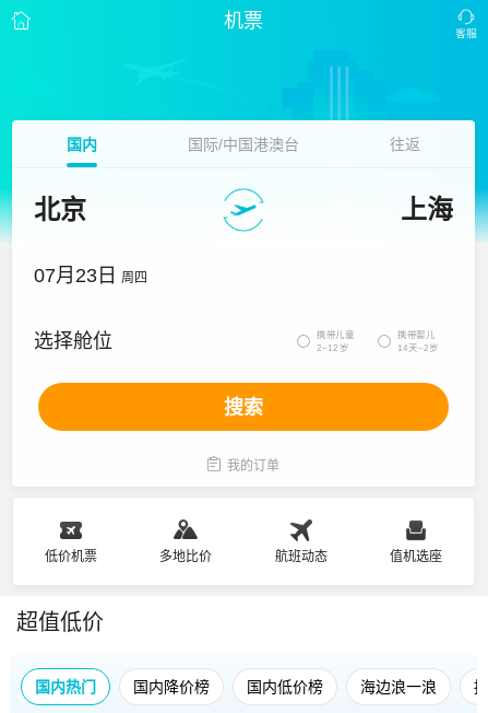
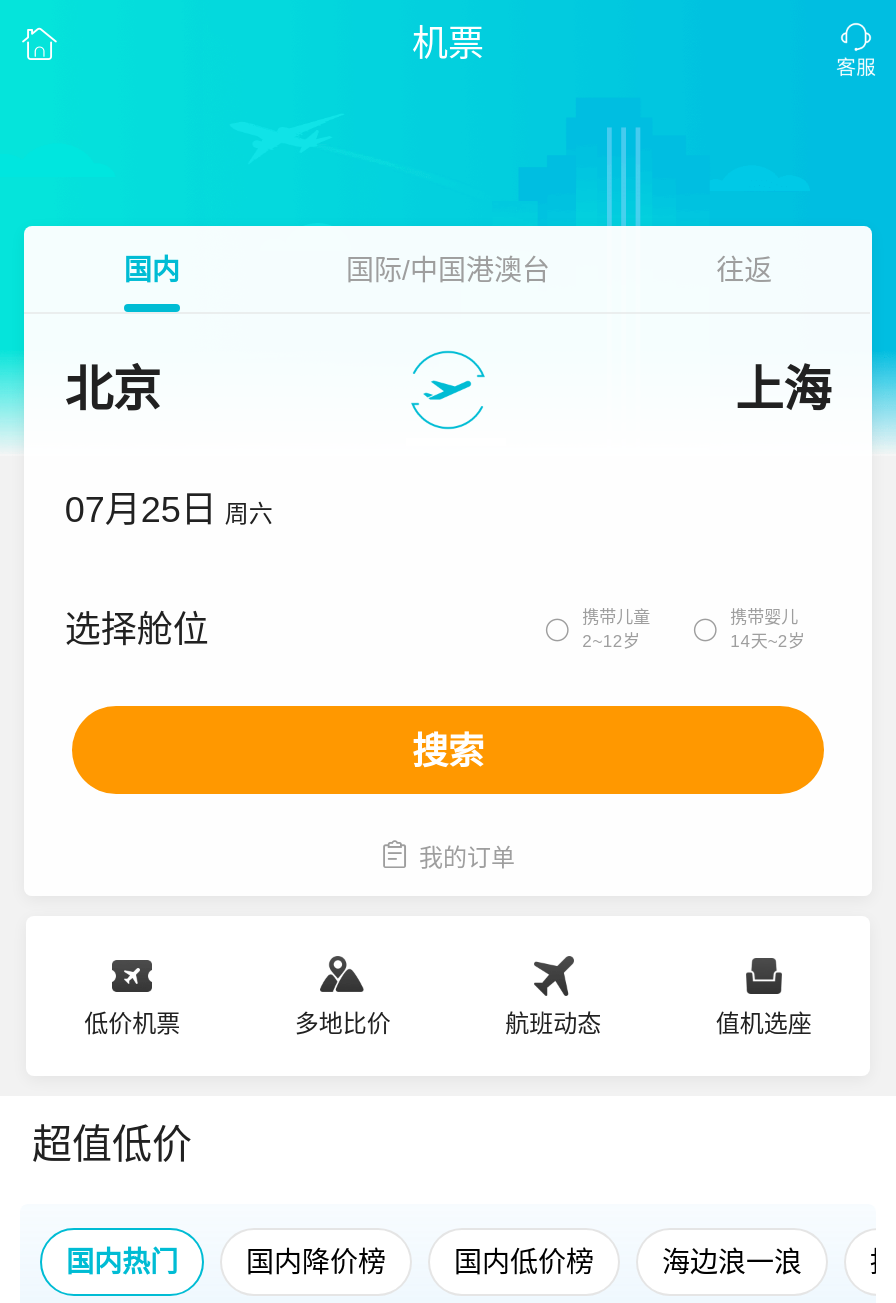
- 07月23日 周四
+ 07月25日 周六
